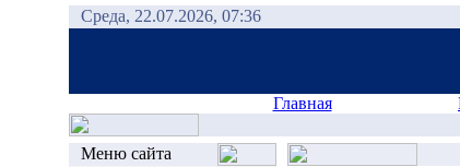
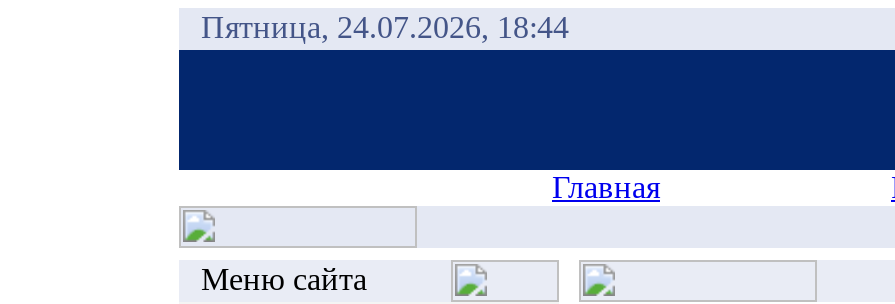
- Среда, 22.07.2026, 07:36
+ Пятница, 24.07.2026, 18:44
